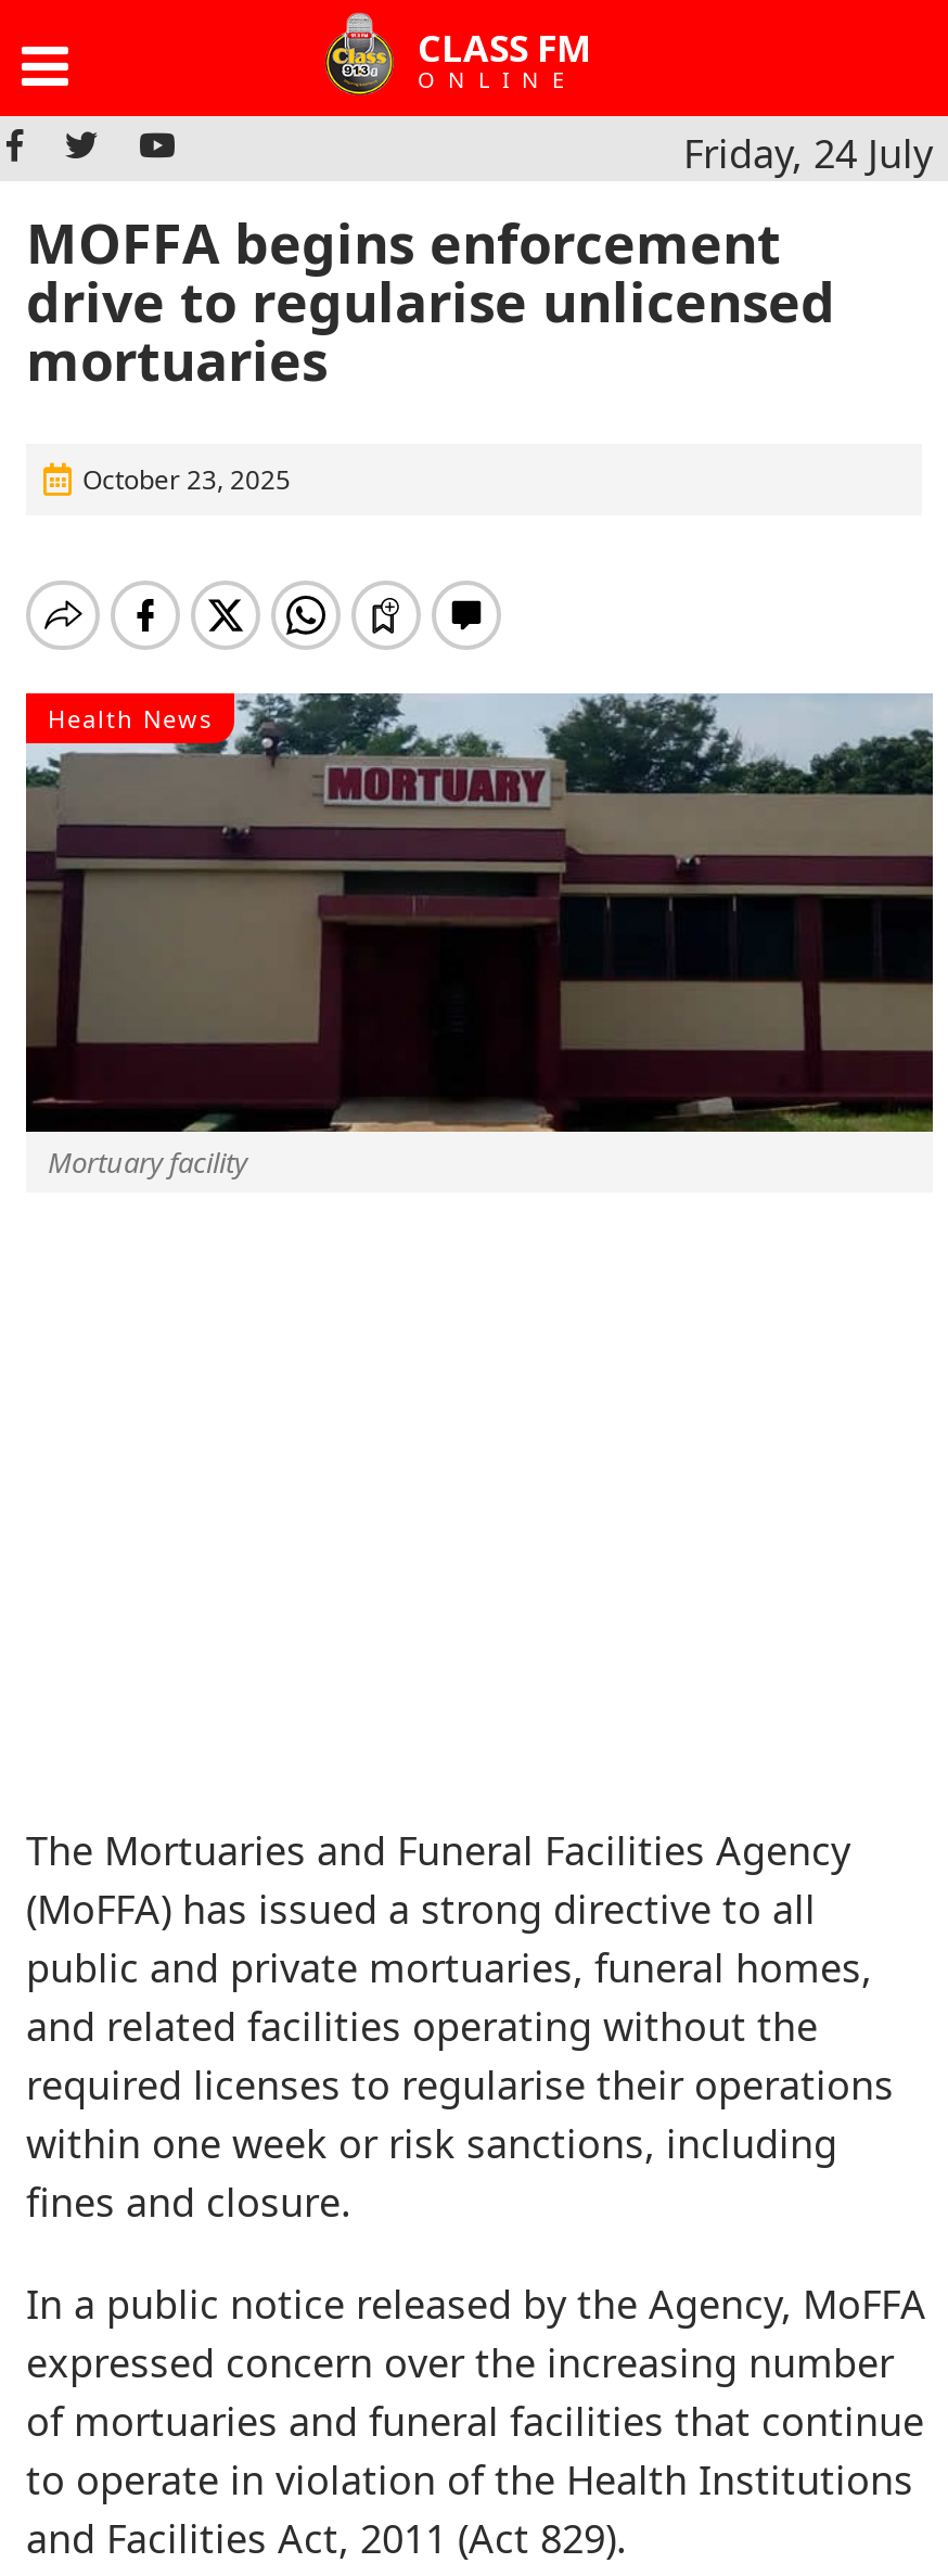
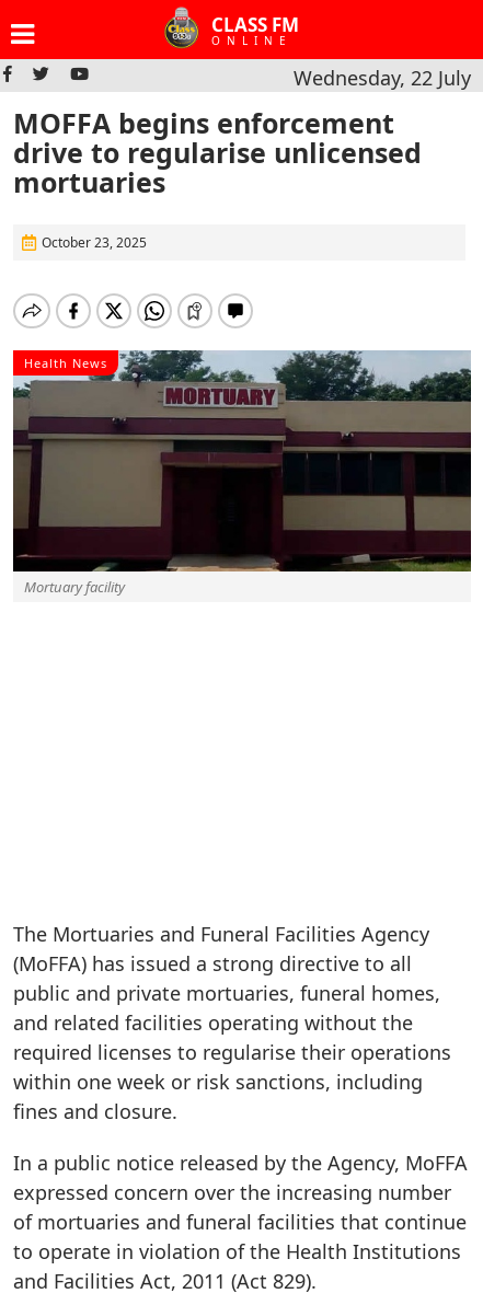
- Friday, 24 July
+ Wednesday, 22 July
